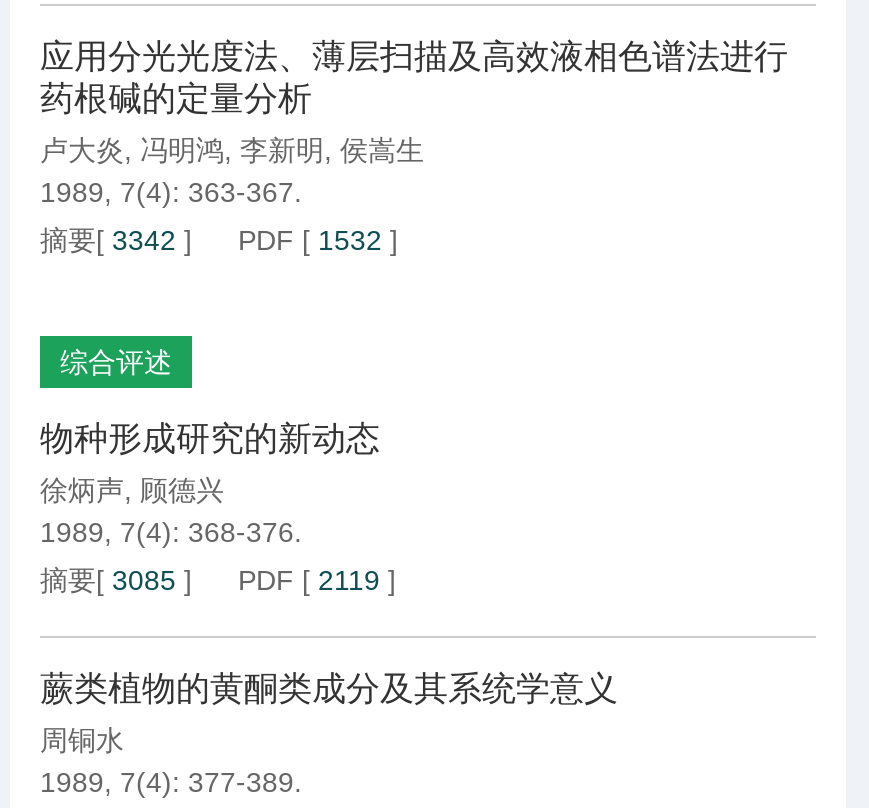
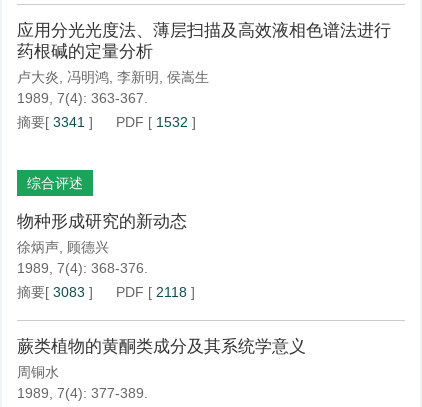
- 摘要[3342] PDF [1532]
+ 摘要[3341] PDF [1532]

- 摘要[3085]
+ 摘要[3083]

- PDF [2119]
+ PDF [2118]
